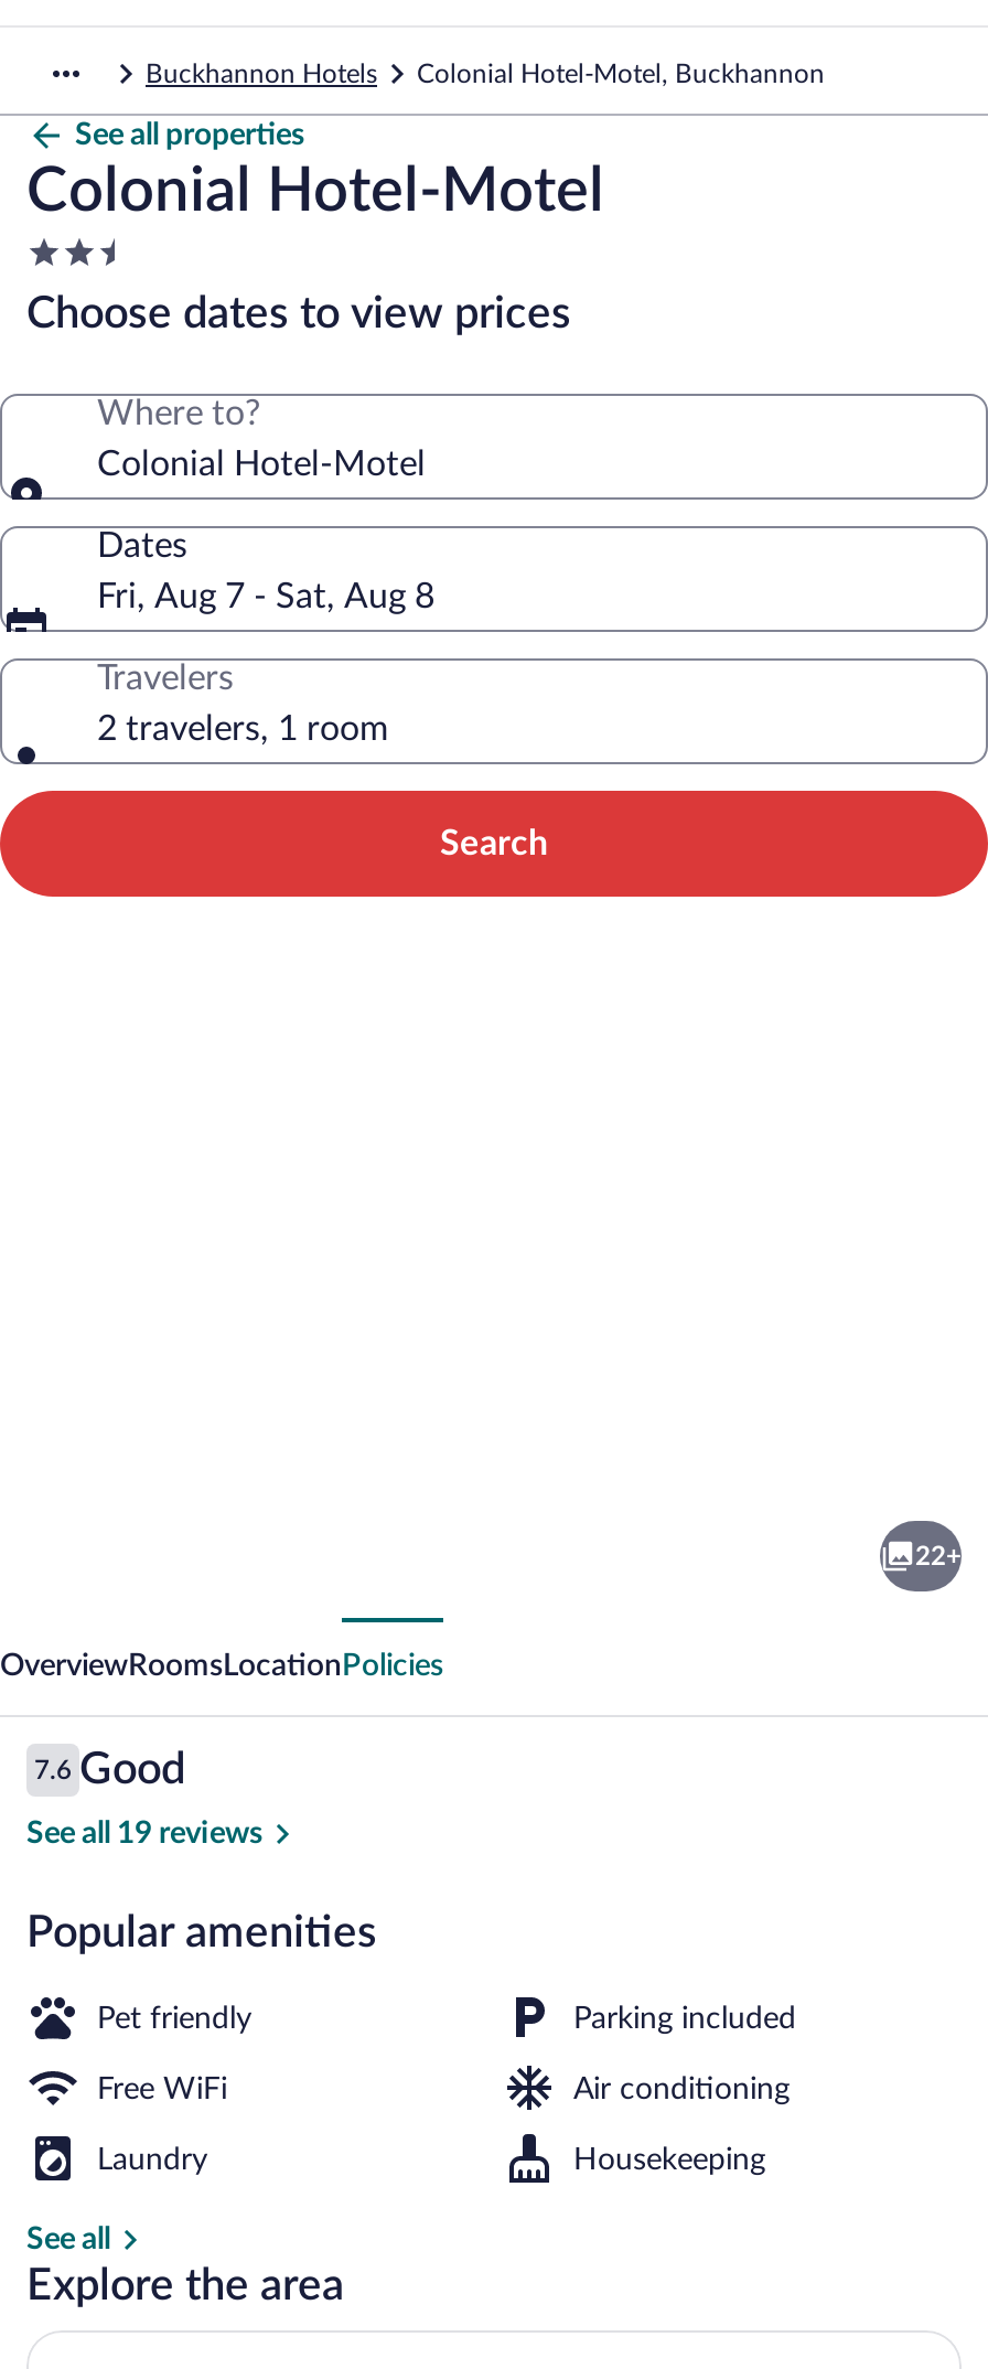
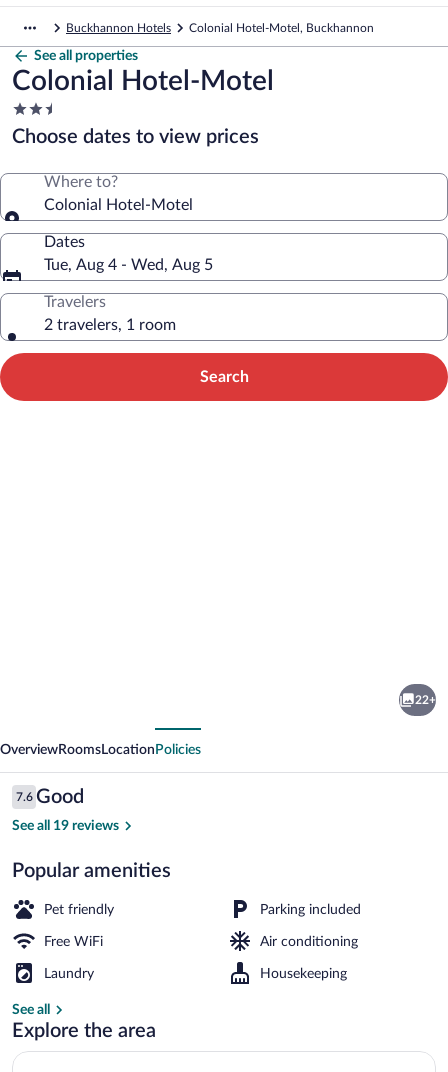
- Fri, Aug 7 - Sat, Aug 8
+ Tue, Aug 4 - Wed, Aug 5
